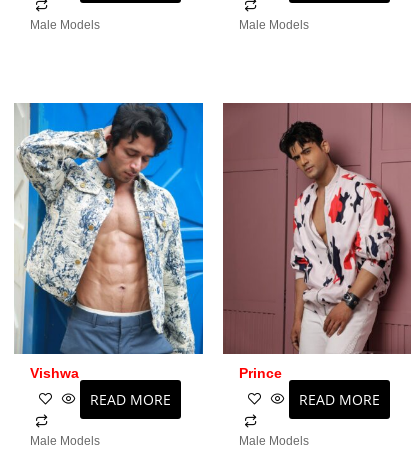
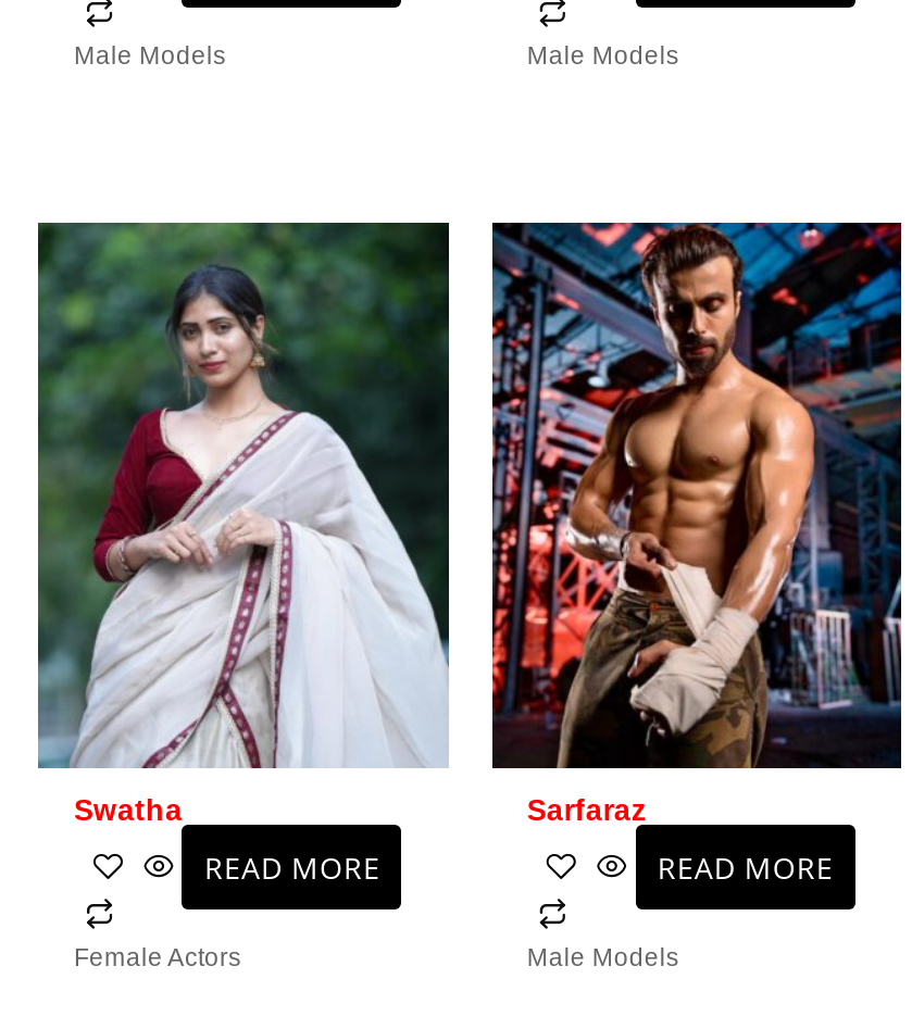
- [image]
- Vishwa
+ [image]
+ Swatha

- [image]
- Prince
+ [image]
+ Sarfaraz

- Male Models
+ Female Actors
